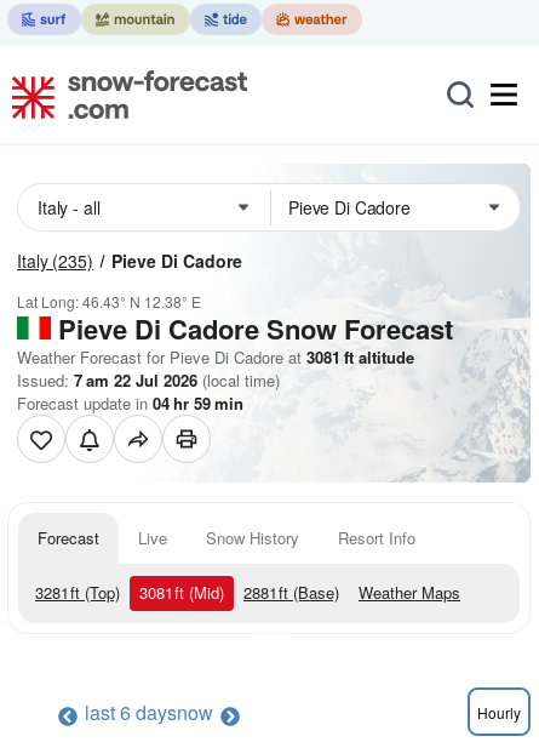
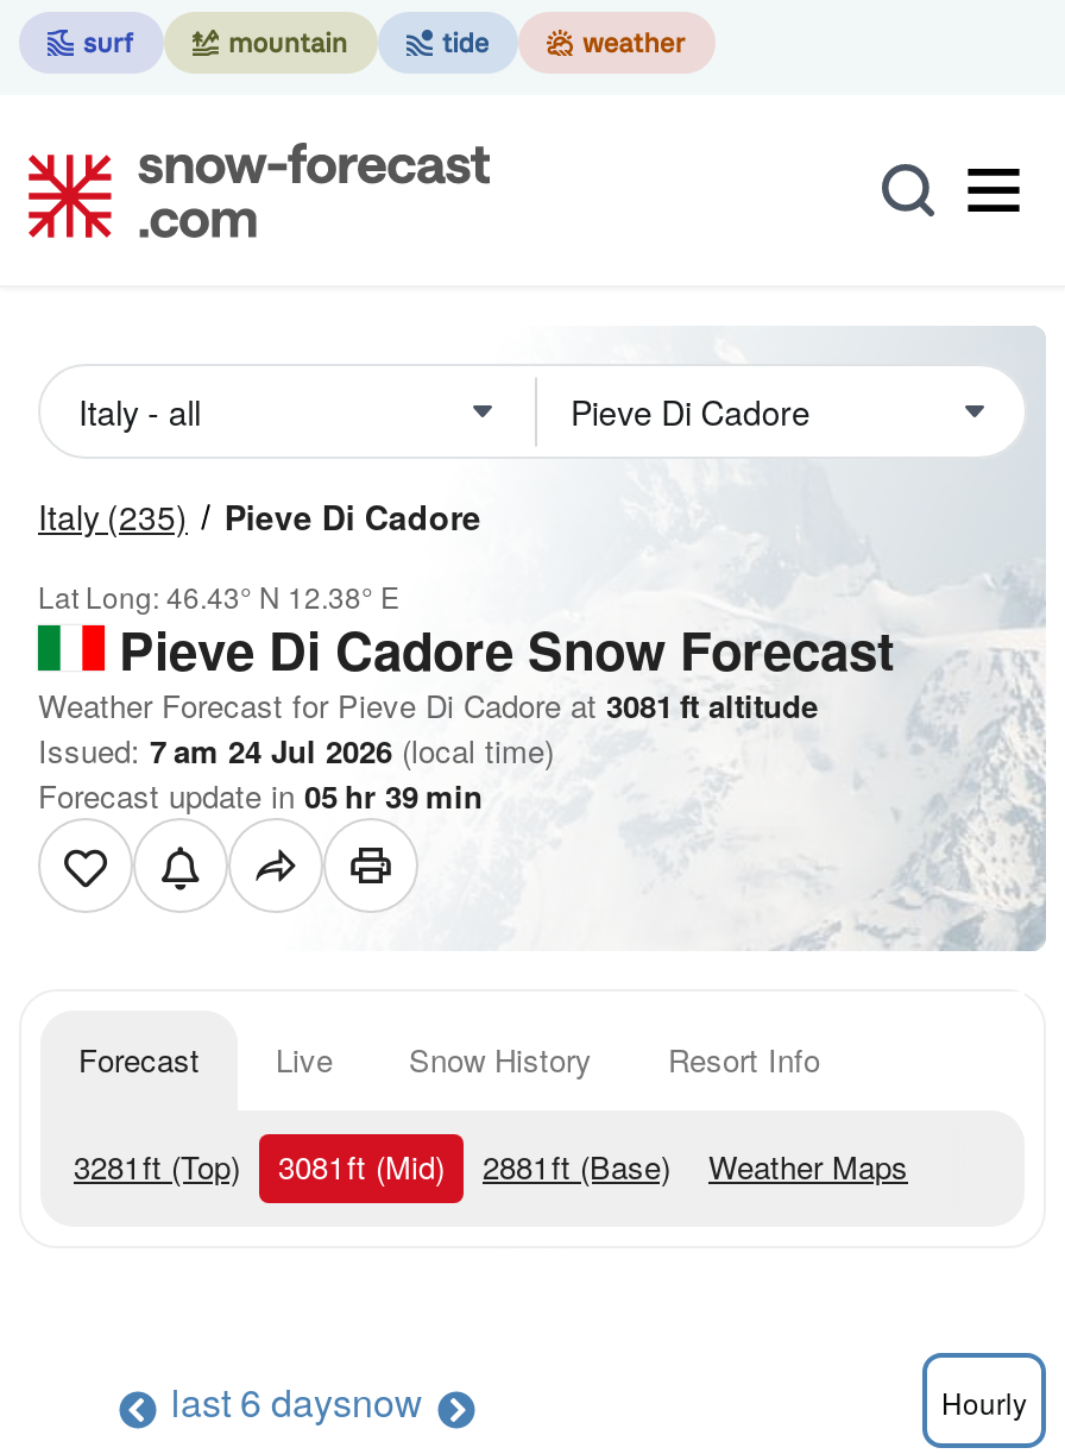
- Issued: 7 am 22 Jul 2026 (local time)
+ Issued: 7 am 24 Jul 2026 (local time)

- Forecast update in 04 hr 59 min
+ Forecast update in 05 hr 39 min
